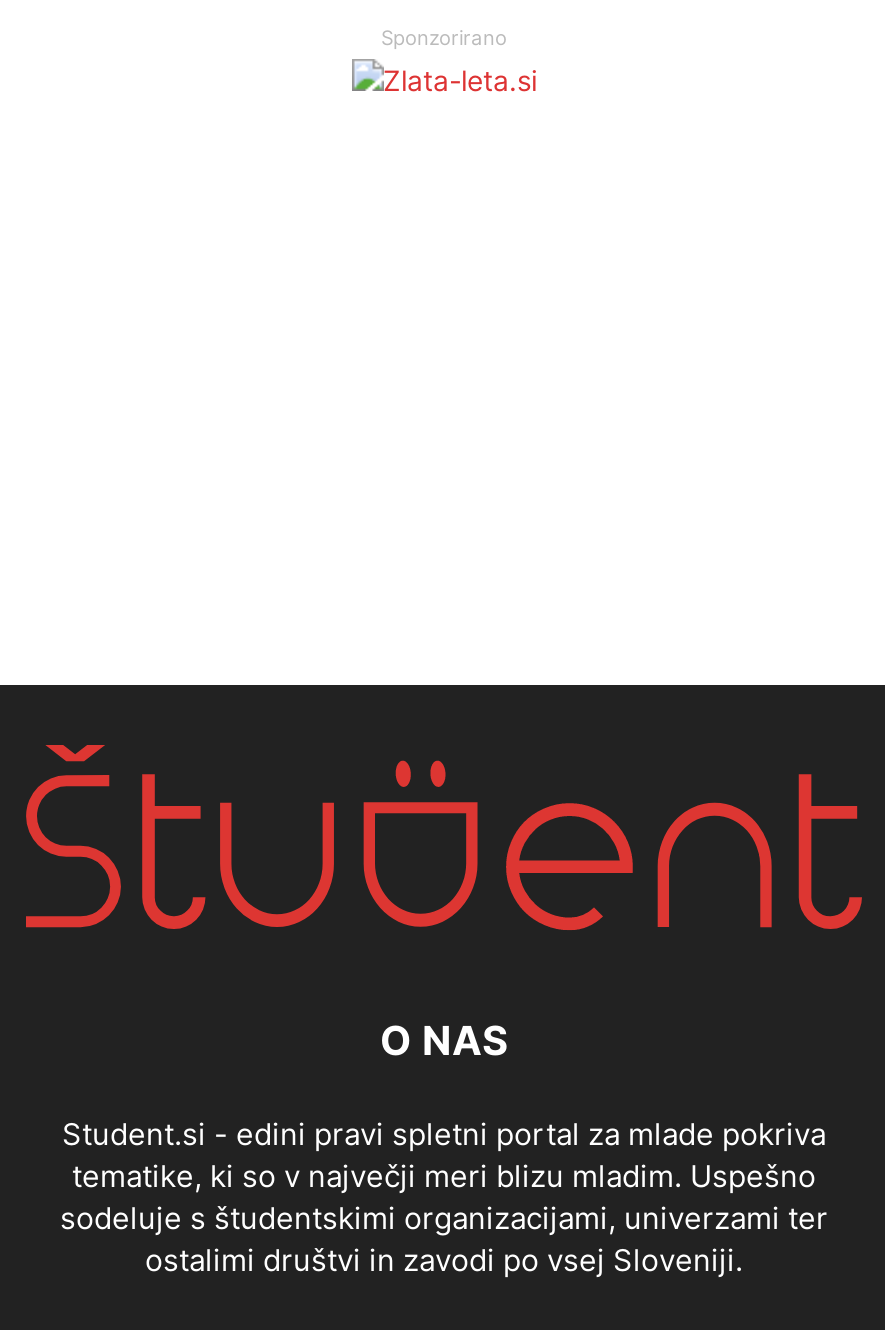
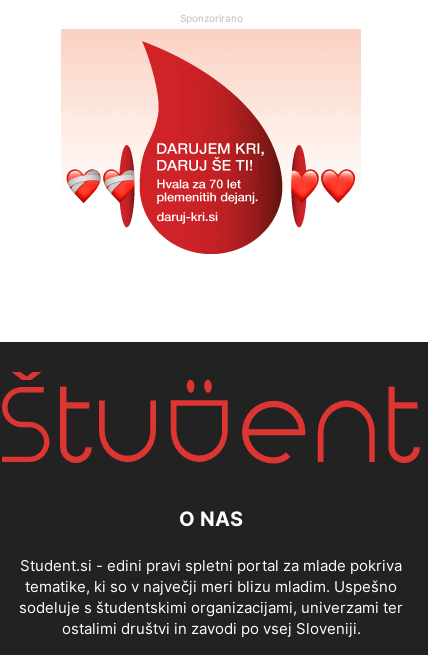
+ [image]
